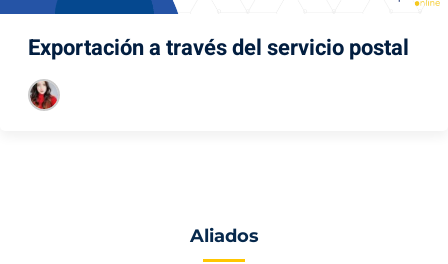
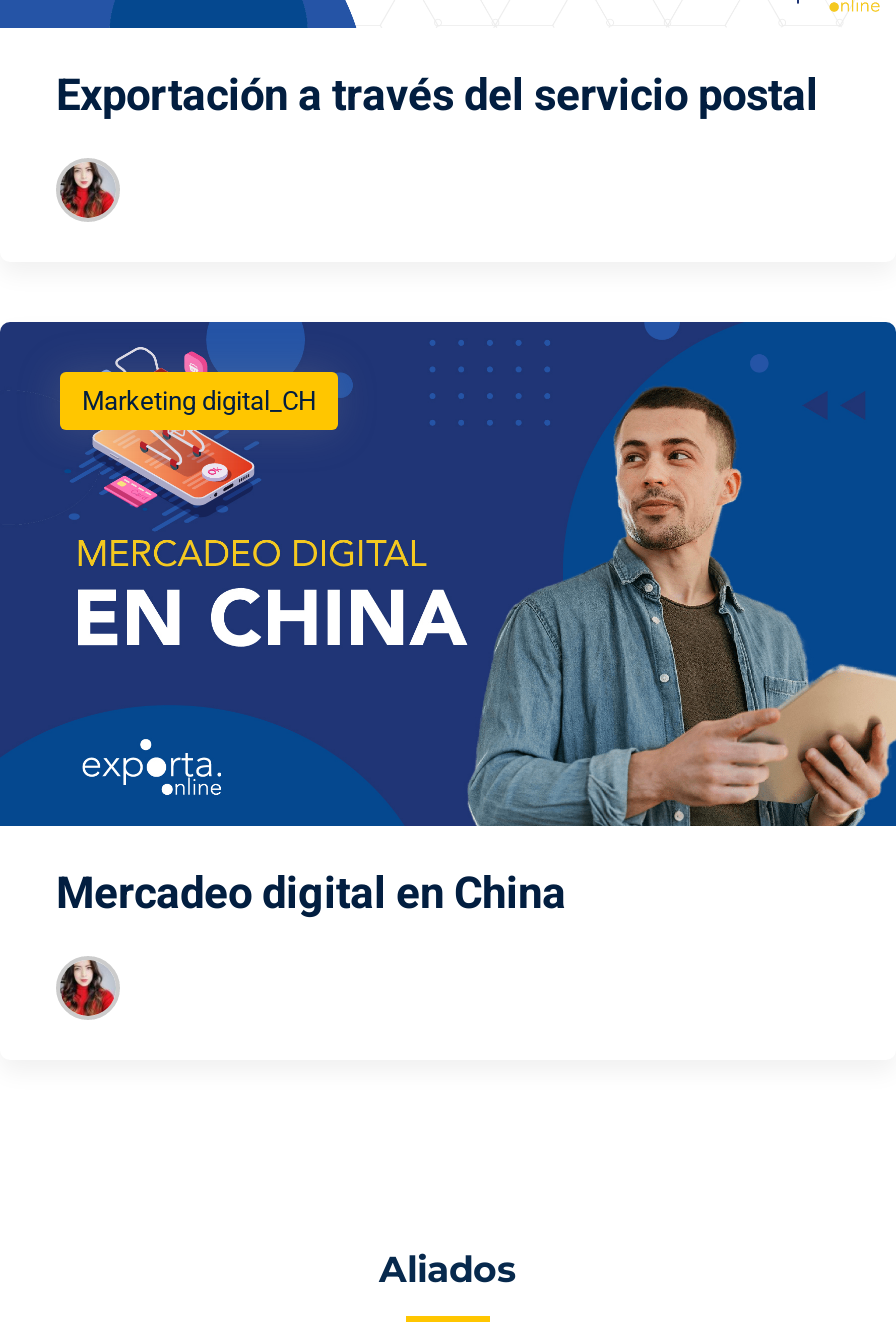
+ [image]
+ Marketing digital_CH

+ Mercadeo digital en China
